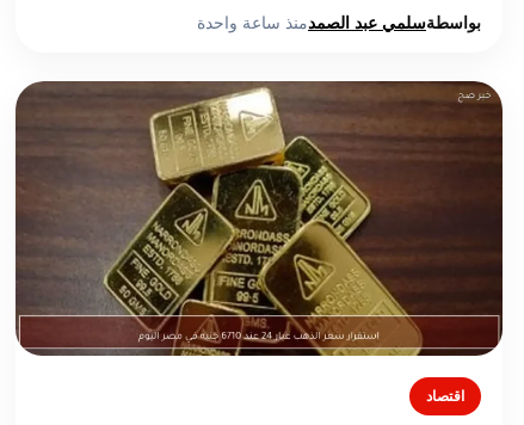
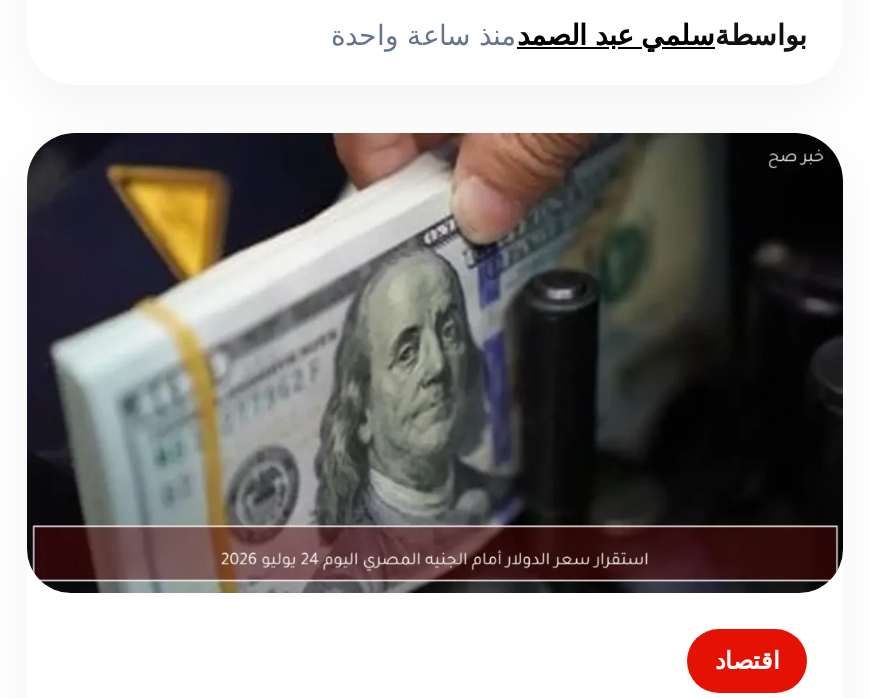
- [image]
+ [image]
